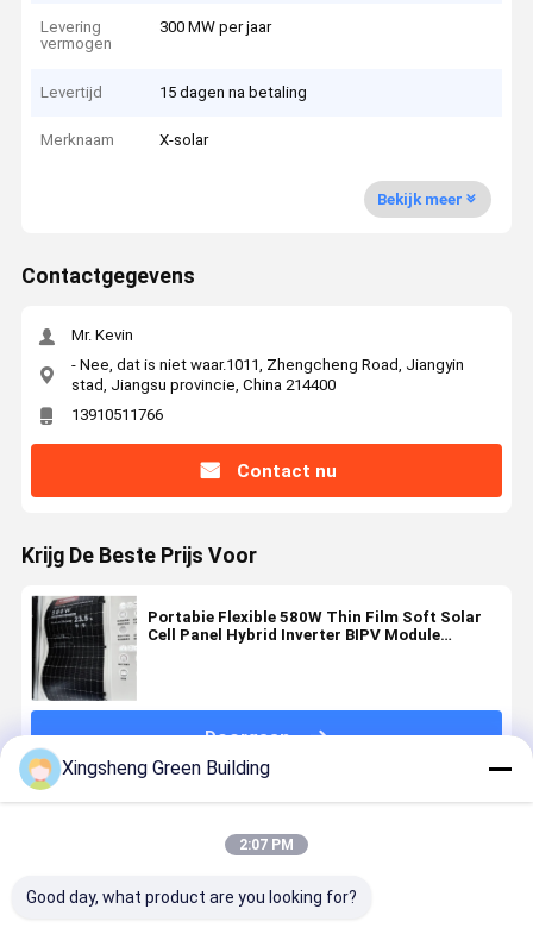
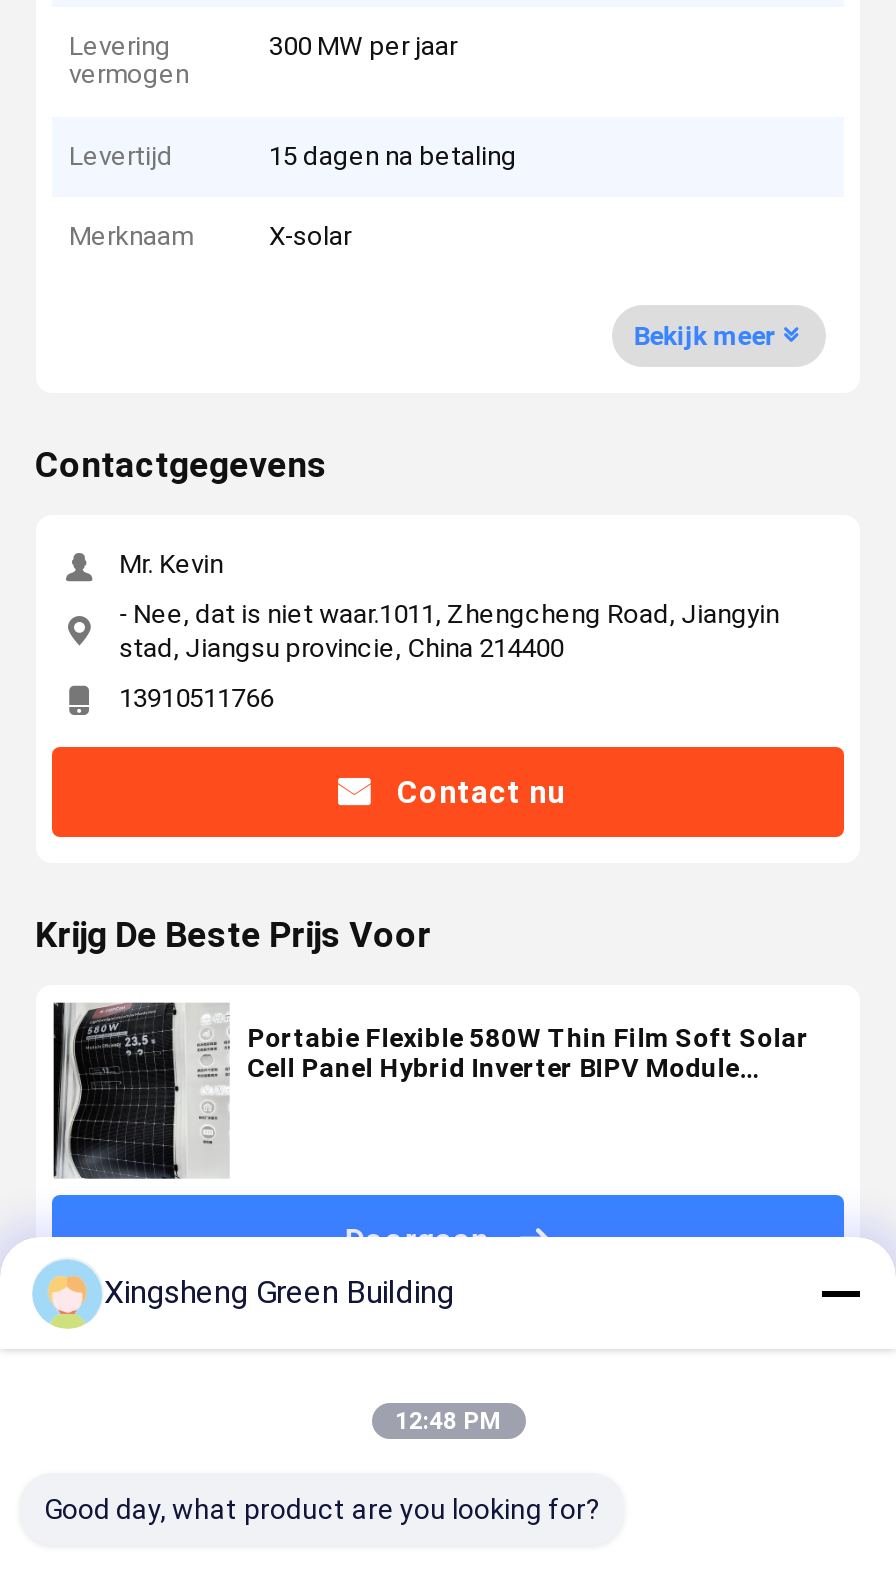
- 2:07 PM
+ 12:48 PM
